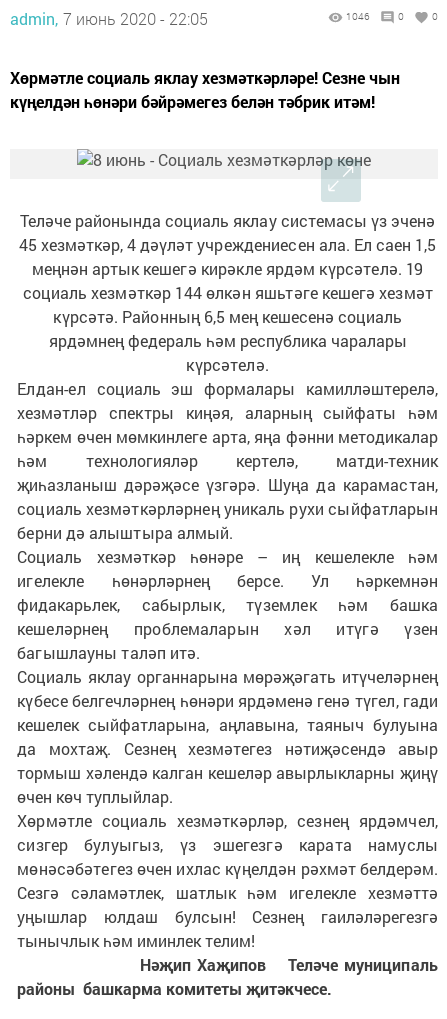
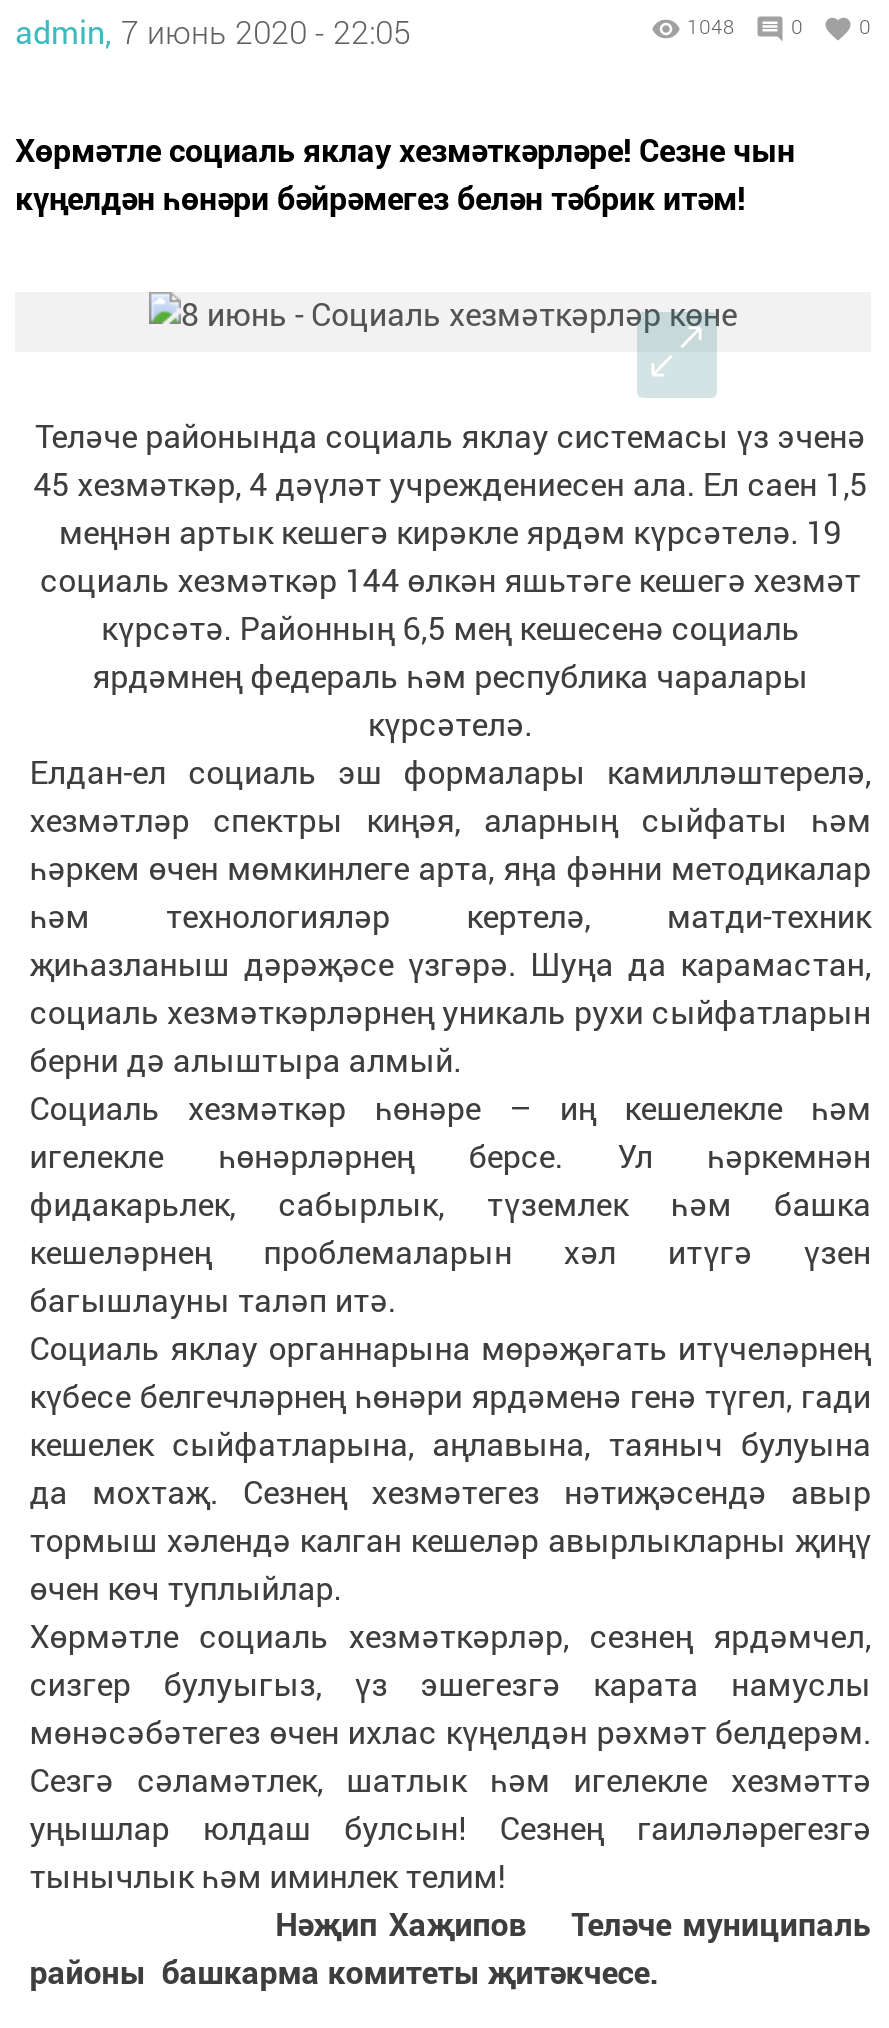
- 1046
+ 1048
